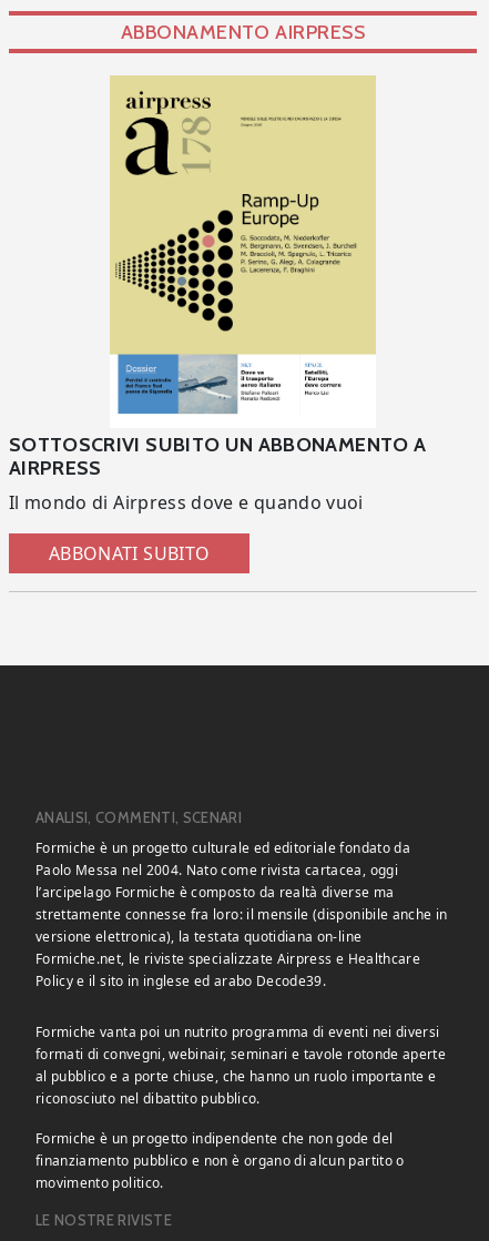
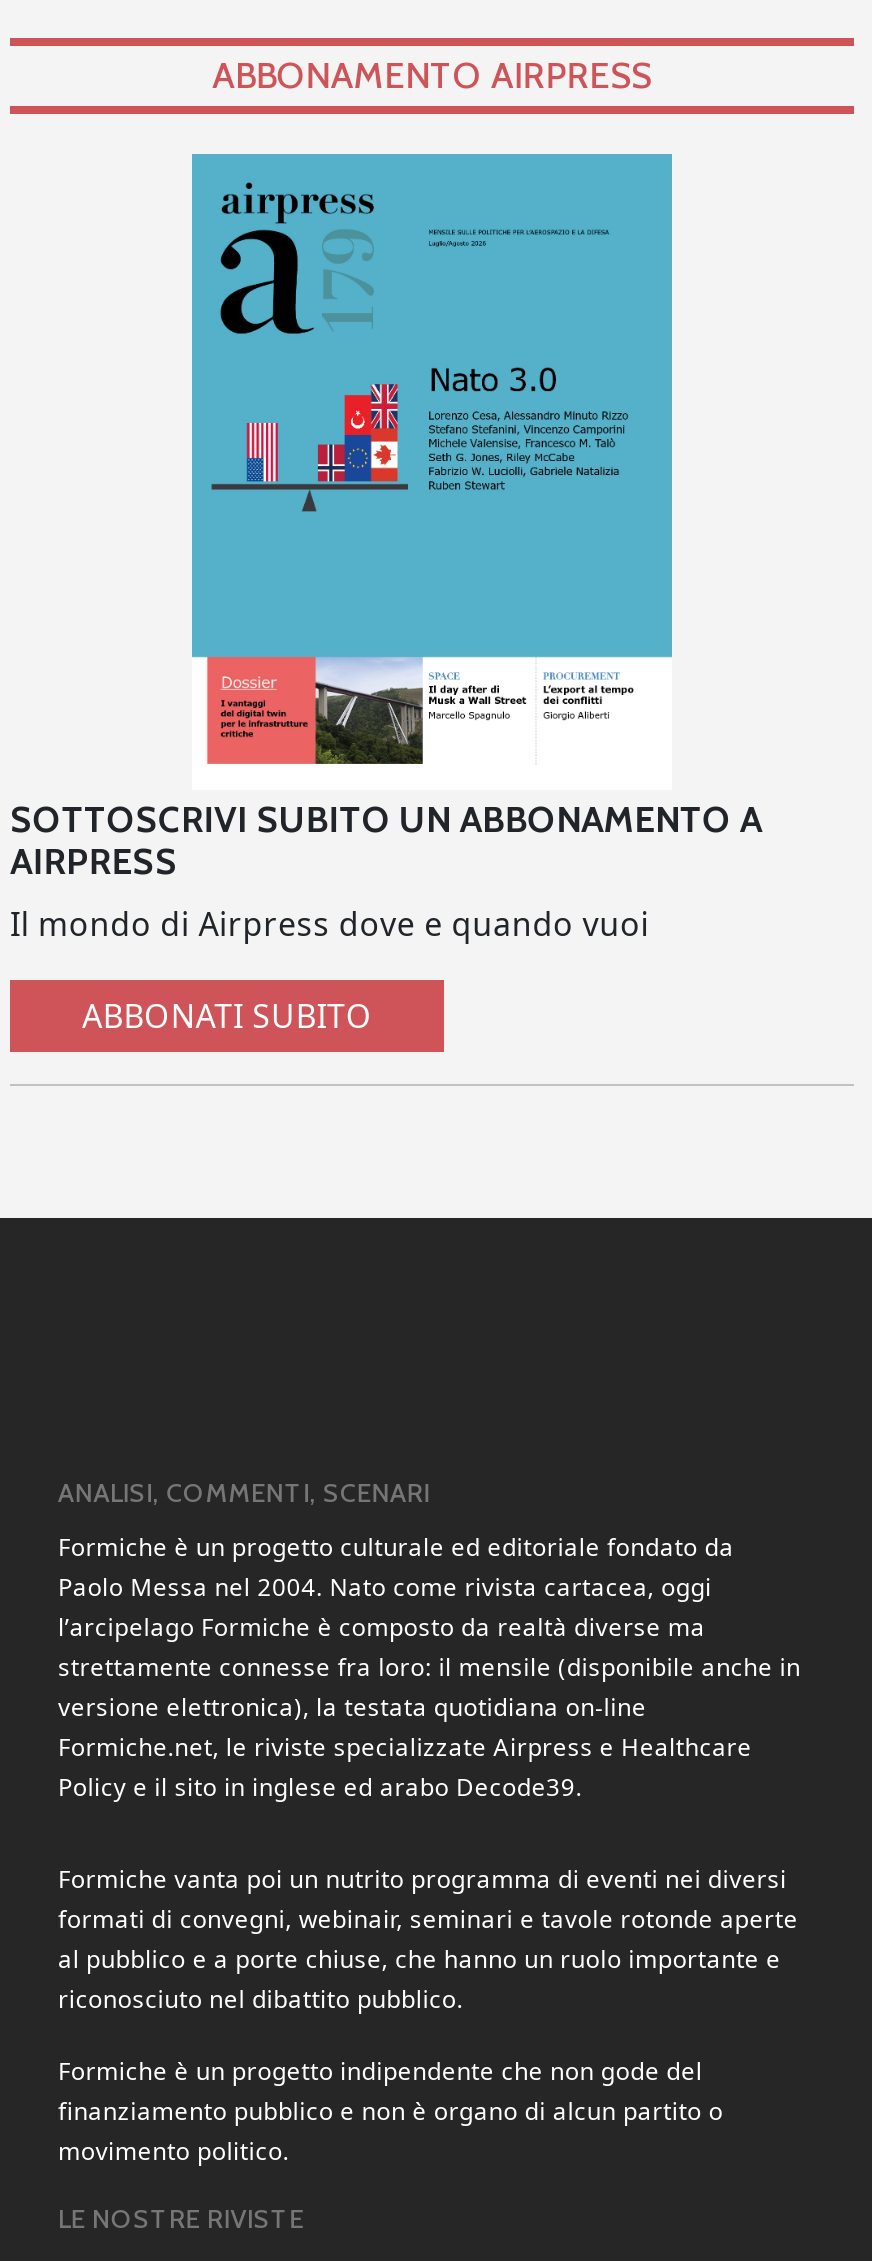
- [image]
+ [image]
